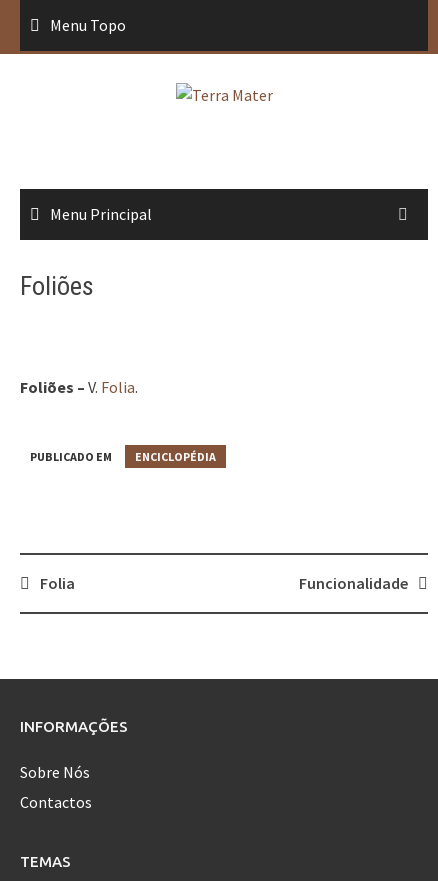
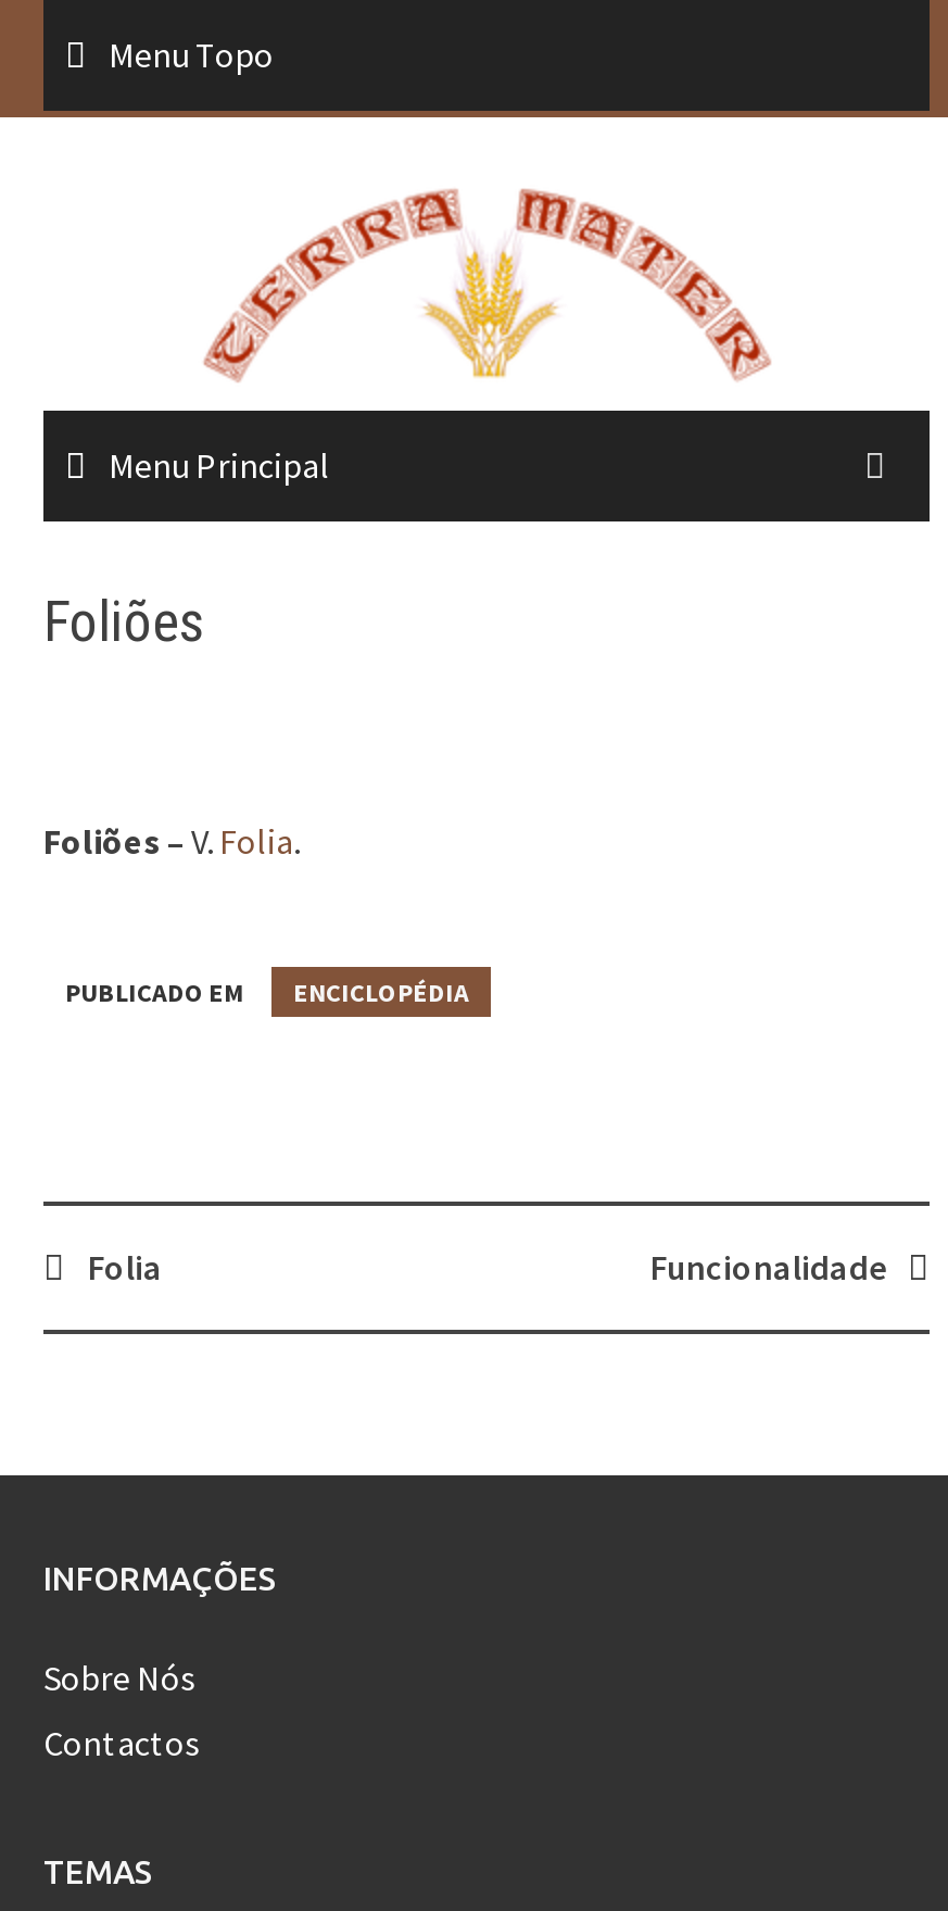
+ [image]
